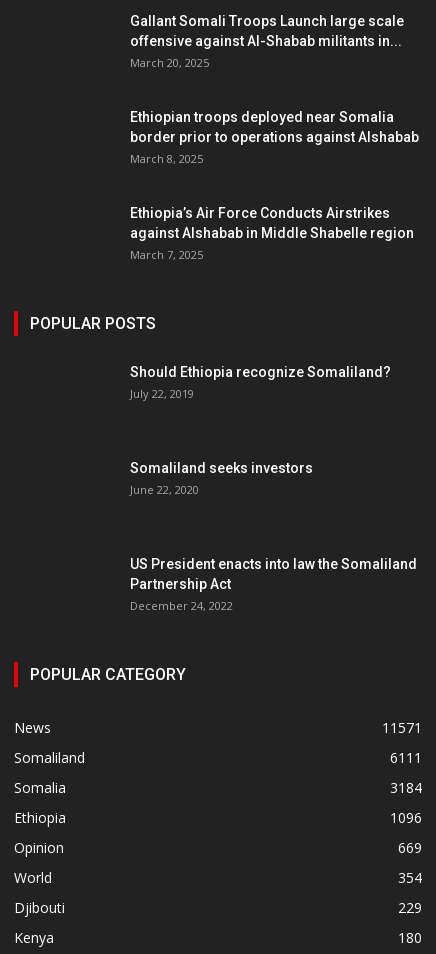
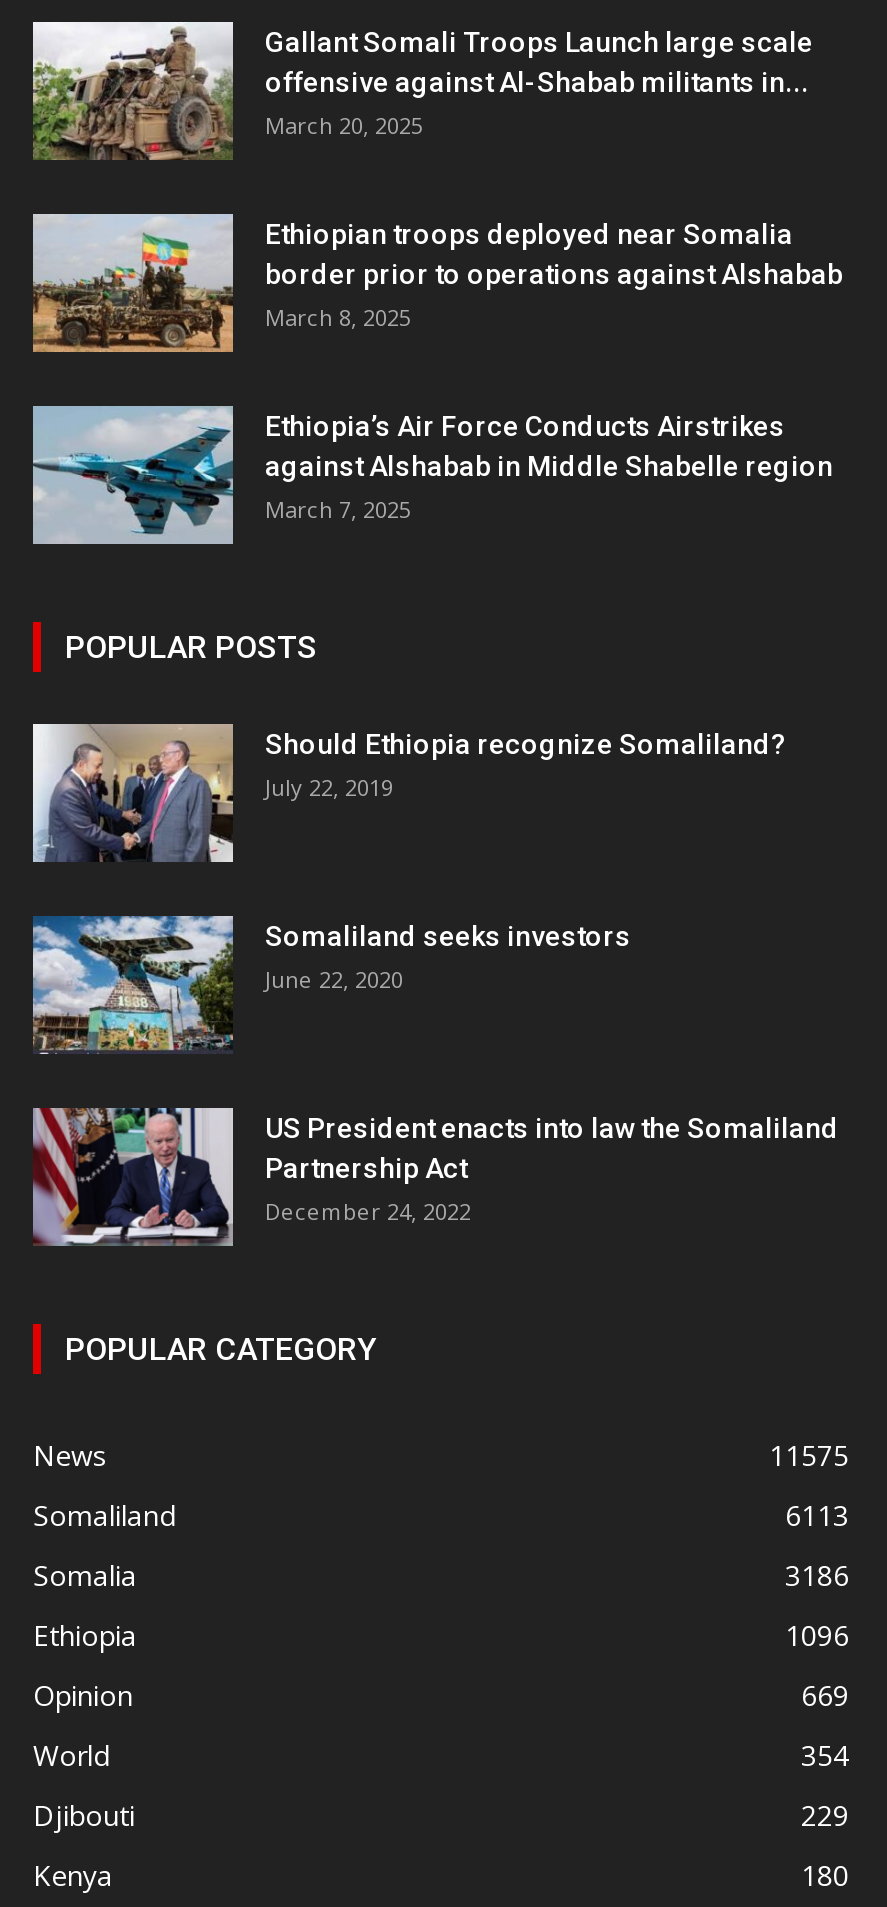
+ [image]

+ [image]

+ [image]

+ [image]

+ [image]

+ [image]

- 11571
+ 11575

- 6111
+ 6113

- 3184
+ 3186
